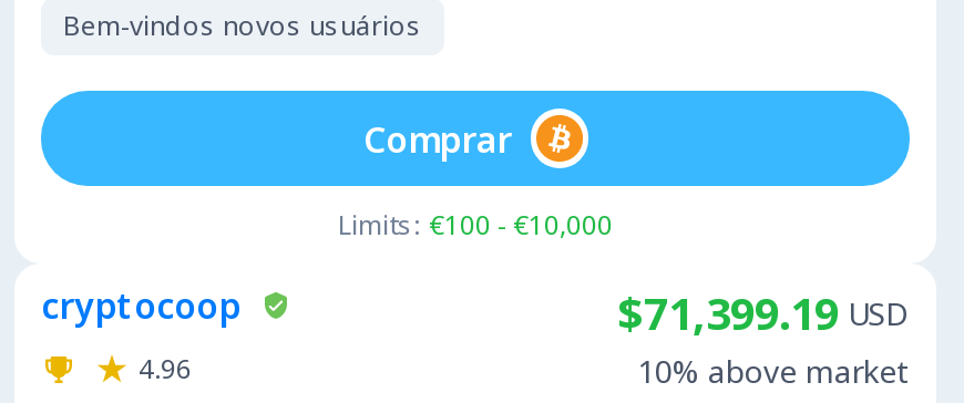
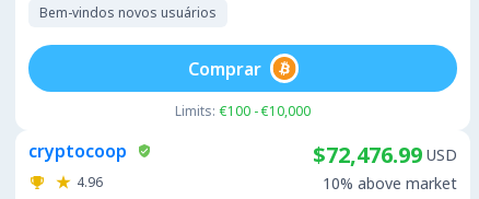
- $71,399.19 USD
+ $72,476.99 USD
